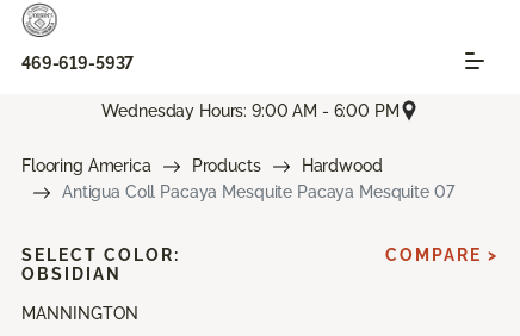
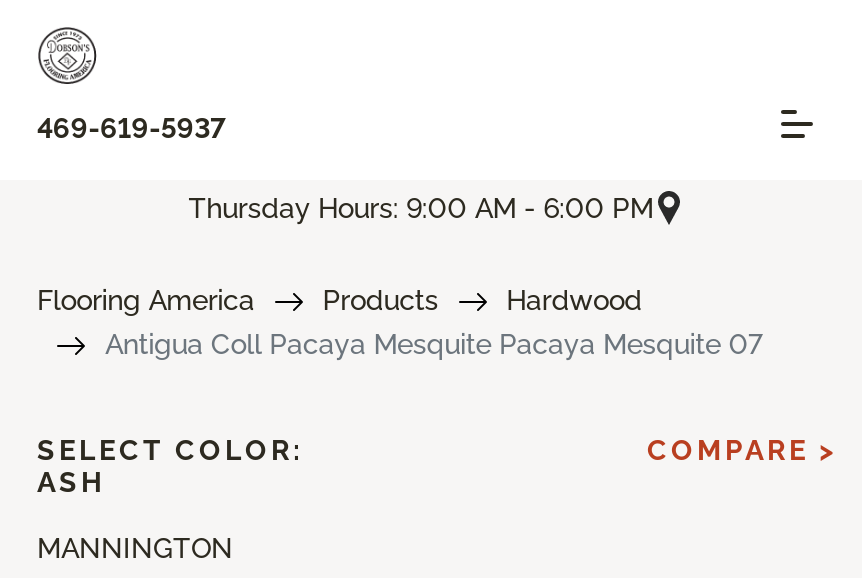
- Wednesday Hours: 9:00 AM - 6:00 PM
+ Thursday Hours: 9:00 AM - 6:00 PM

- OBSIDIAN
+ ASH
